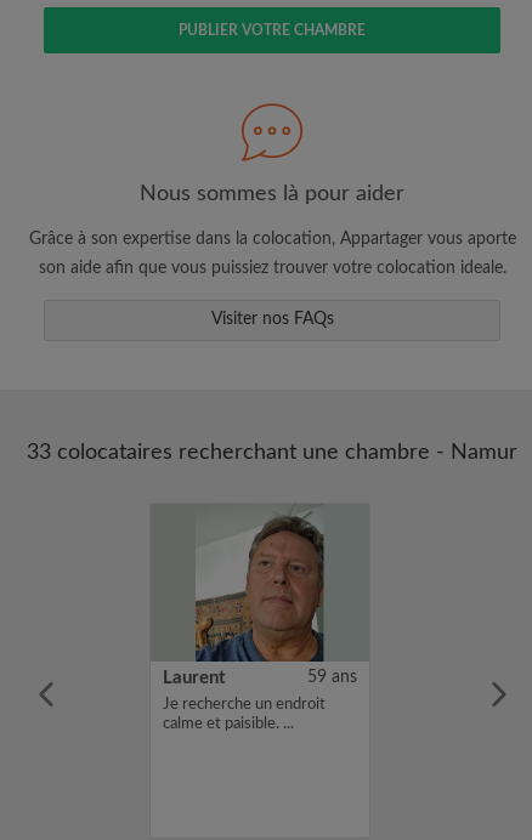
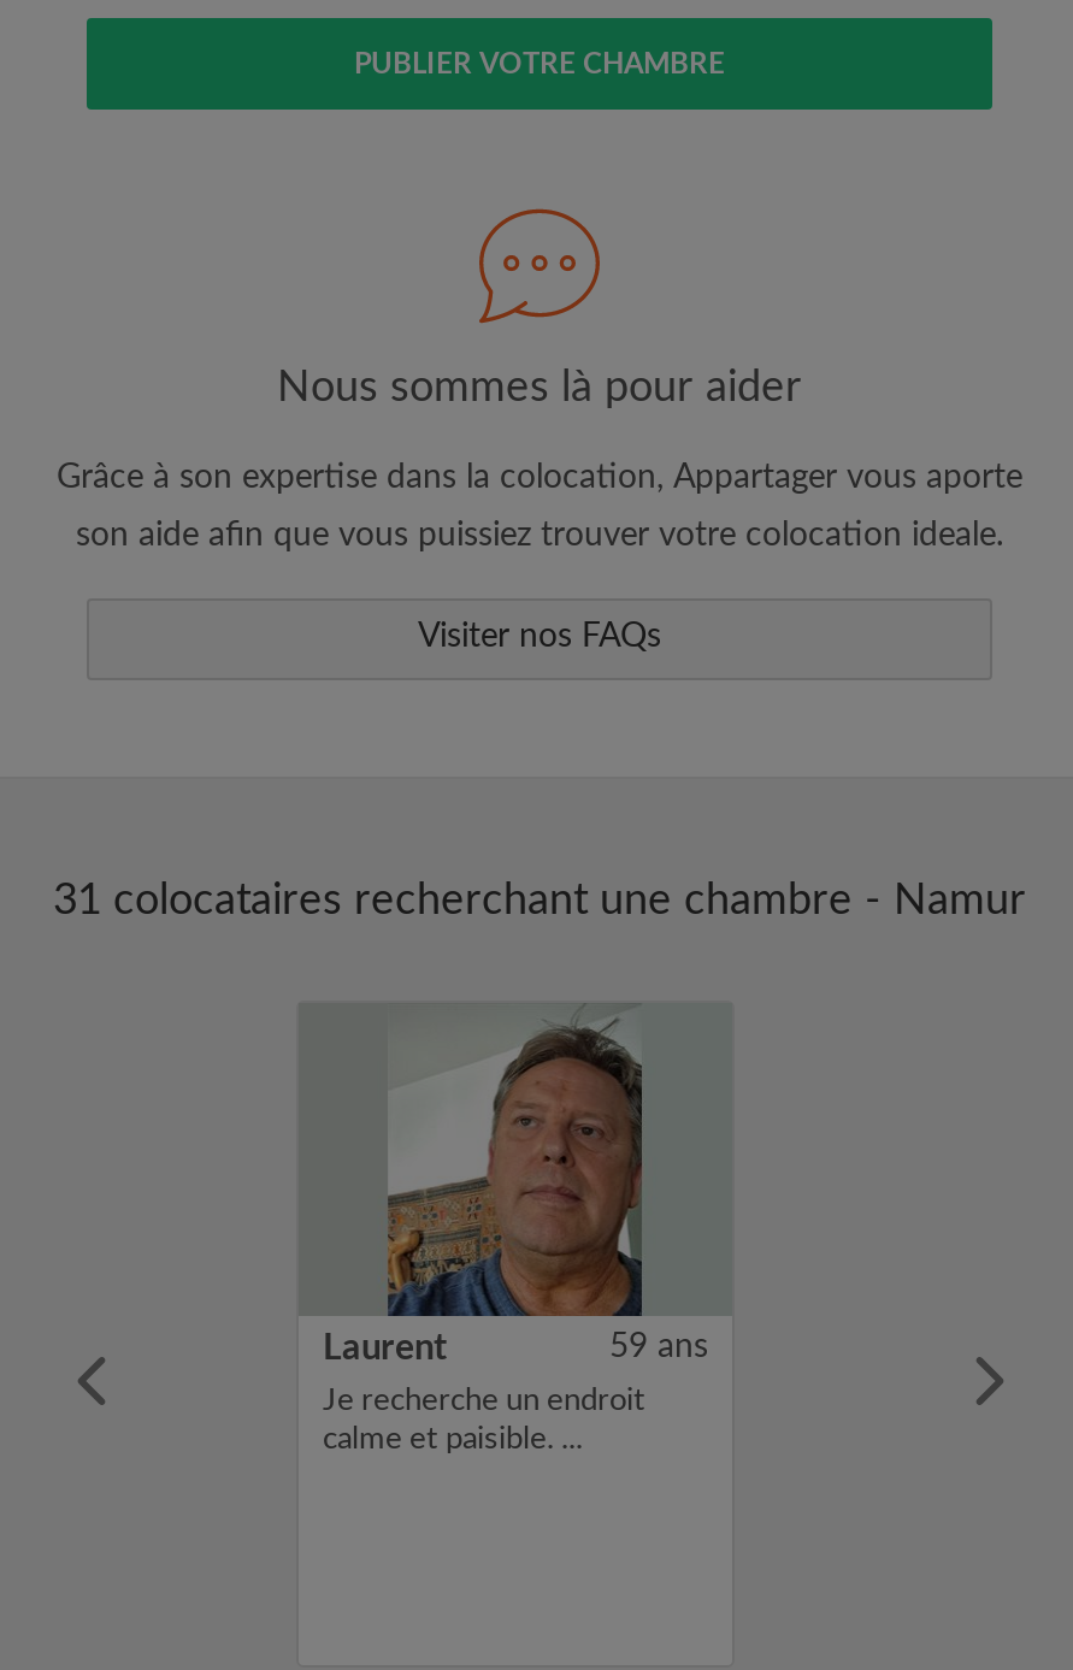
- 33 colocataires recherchant une chambre - Namur
+ 31 colocataires recherchant une chambre - Namur
